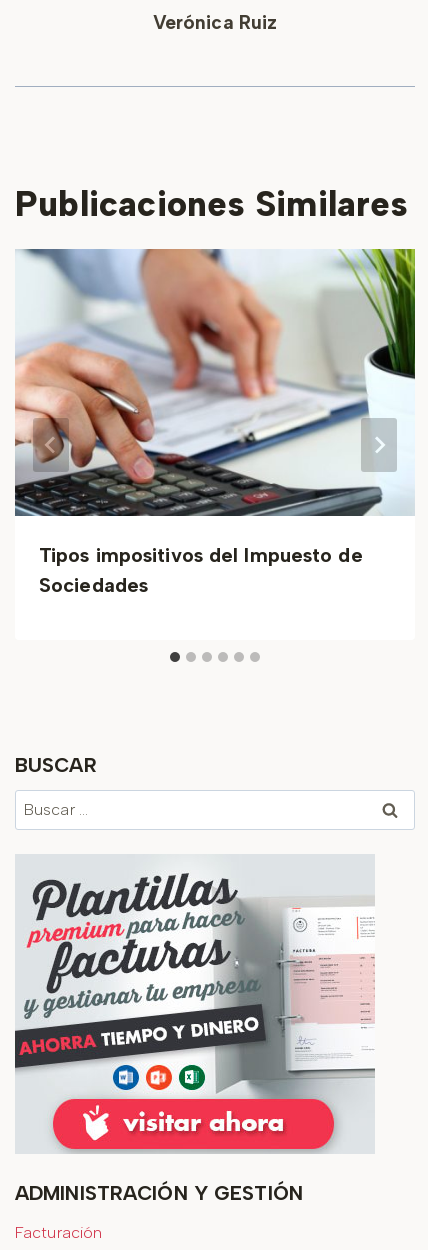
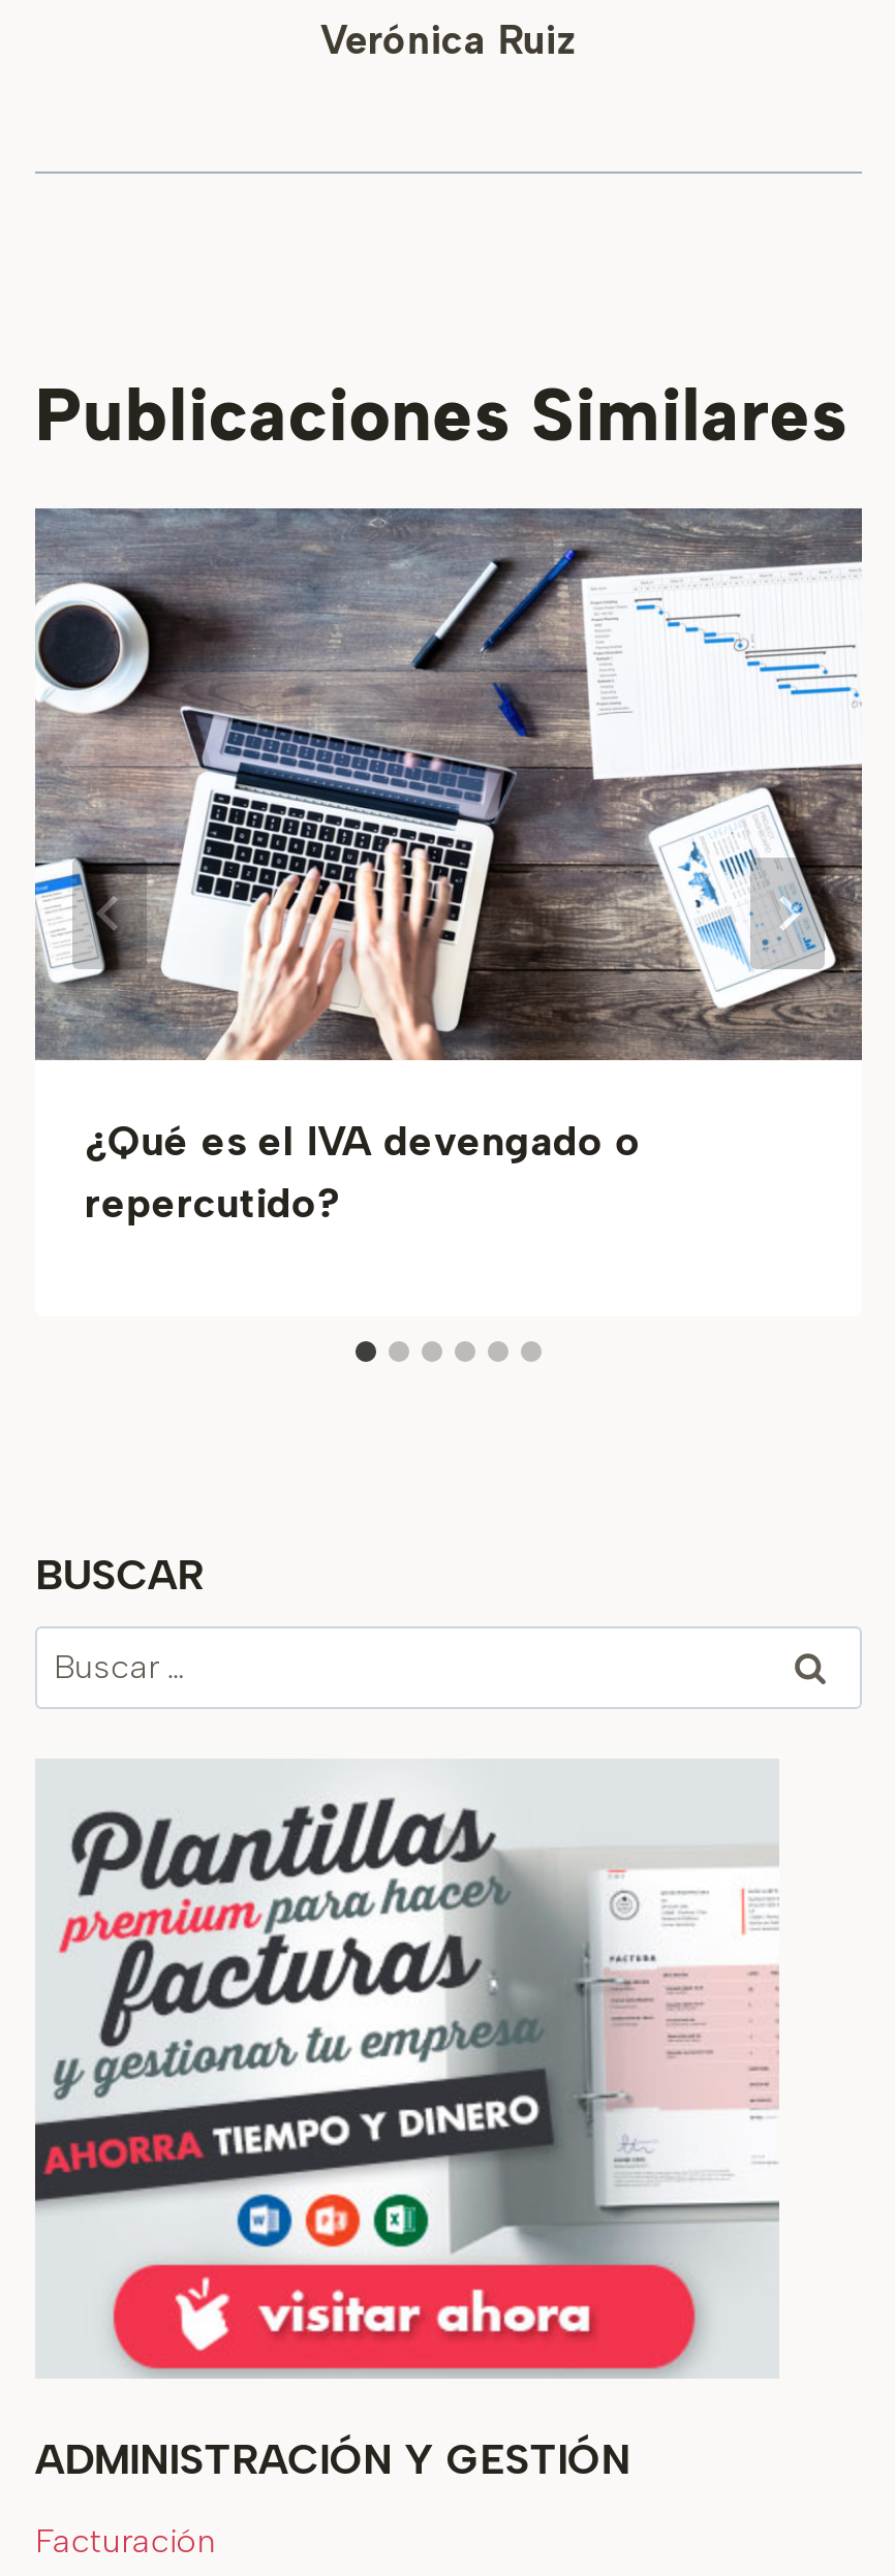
- [image]
- Tipos impositivos del Impuesto de
- Sociedades
+ [image]
+ ¿Qué es el IVA devengado o
+ repercutido?
